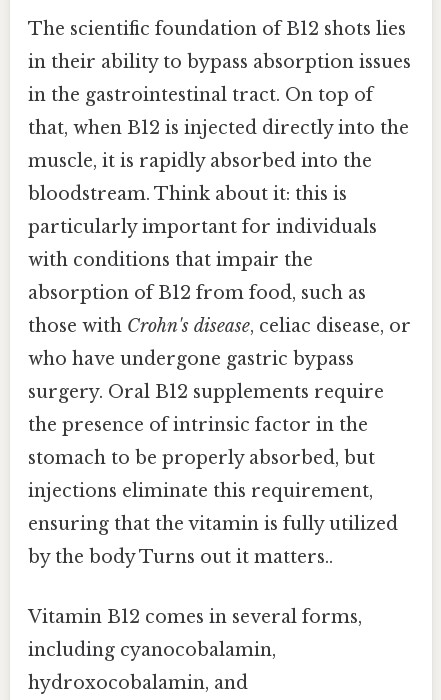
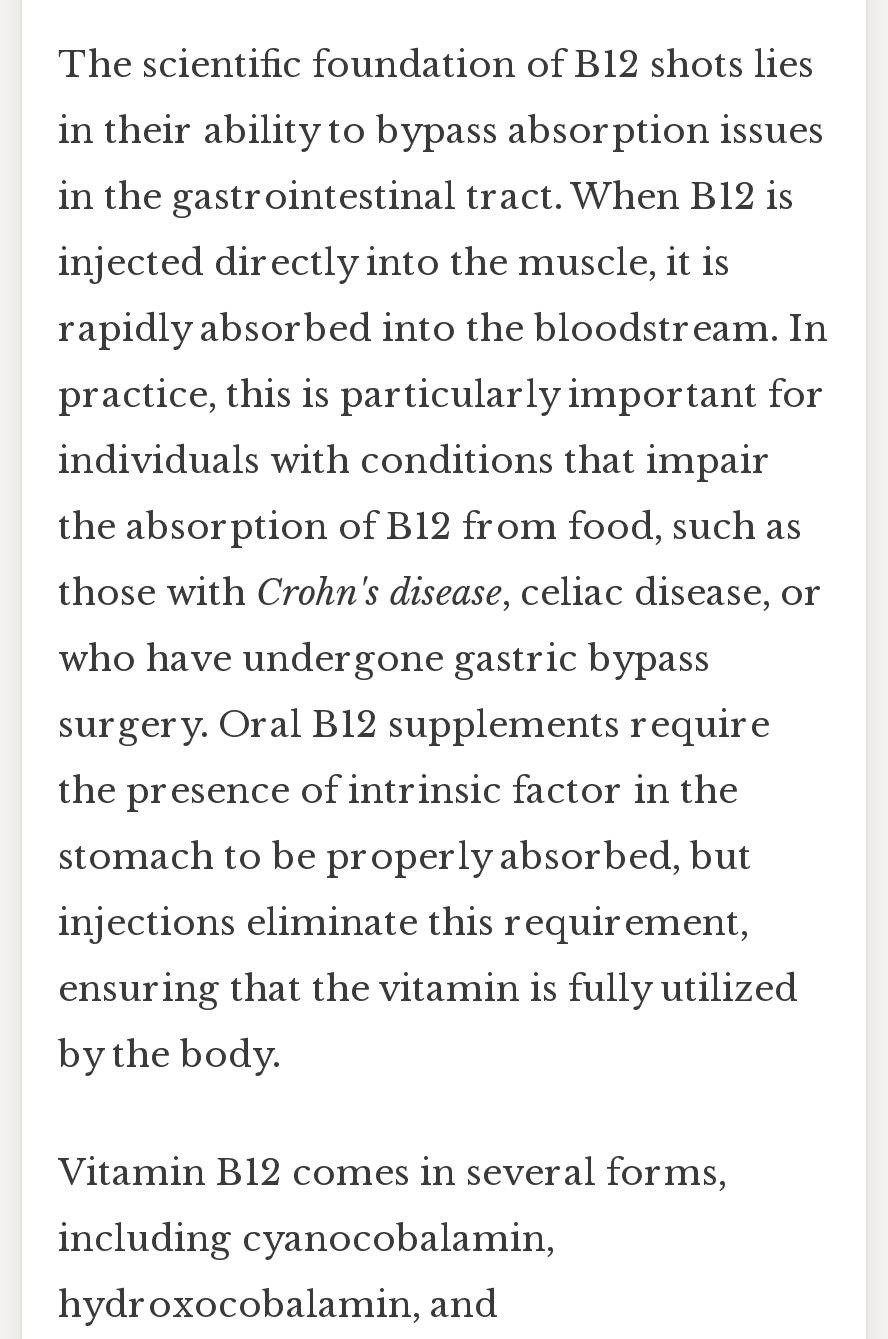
- in the gastrointestinal tract. On top of
- that, when B12 is injected directly into the
- muscle, it is rapidly absorbed into the
- bloodstream. Think about it: this is
- particularly important for individuals
- with conditions that impair the
- absorption of B12 from food, such as
+ in the gastrointestinal tract. When B12 is
+ injected directly into the muscle, it is
+ rapidly absorbed into the bloodstream. In
+ practice, this is particularly important for
+ individuals with conditions that impair
+ the absorption of B12 from food, such as

- by the body Turns out it matters..
+ by the body.
